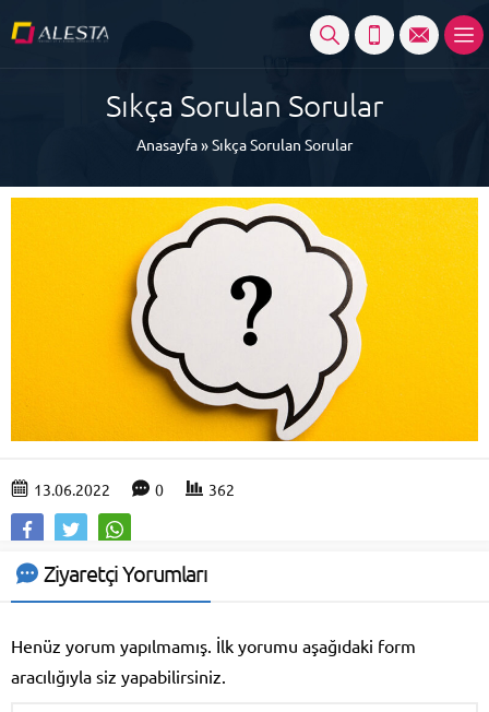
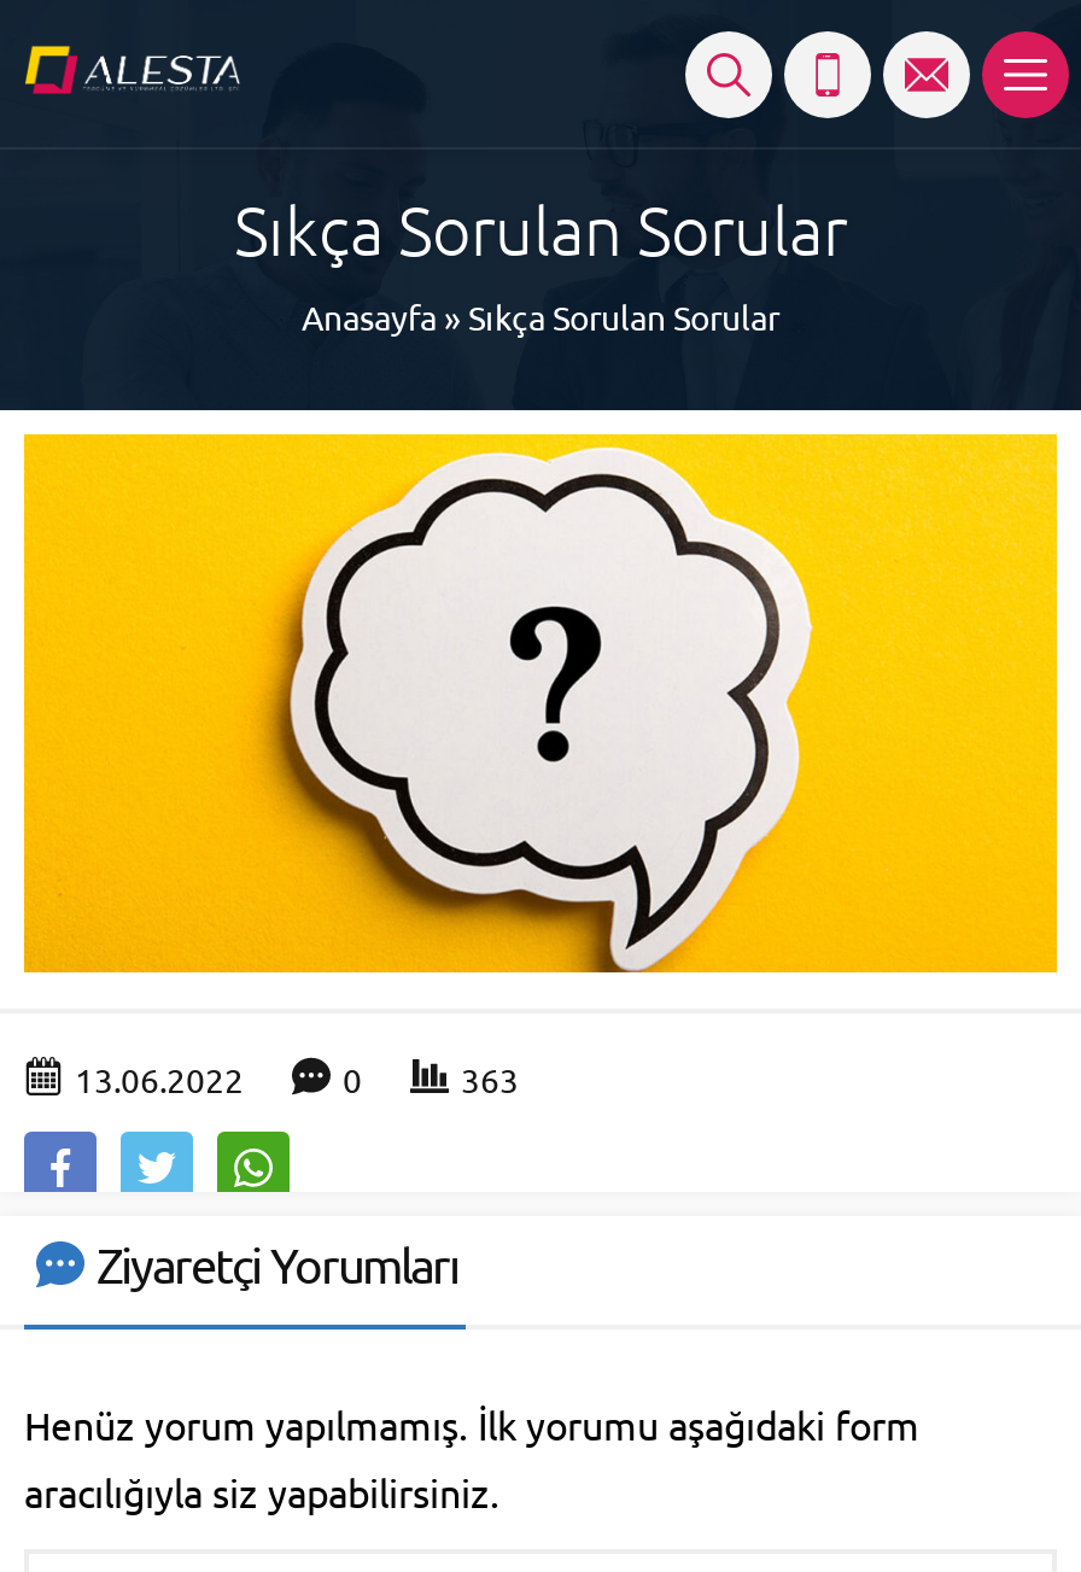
- 362
+ 363
